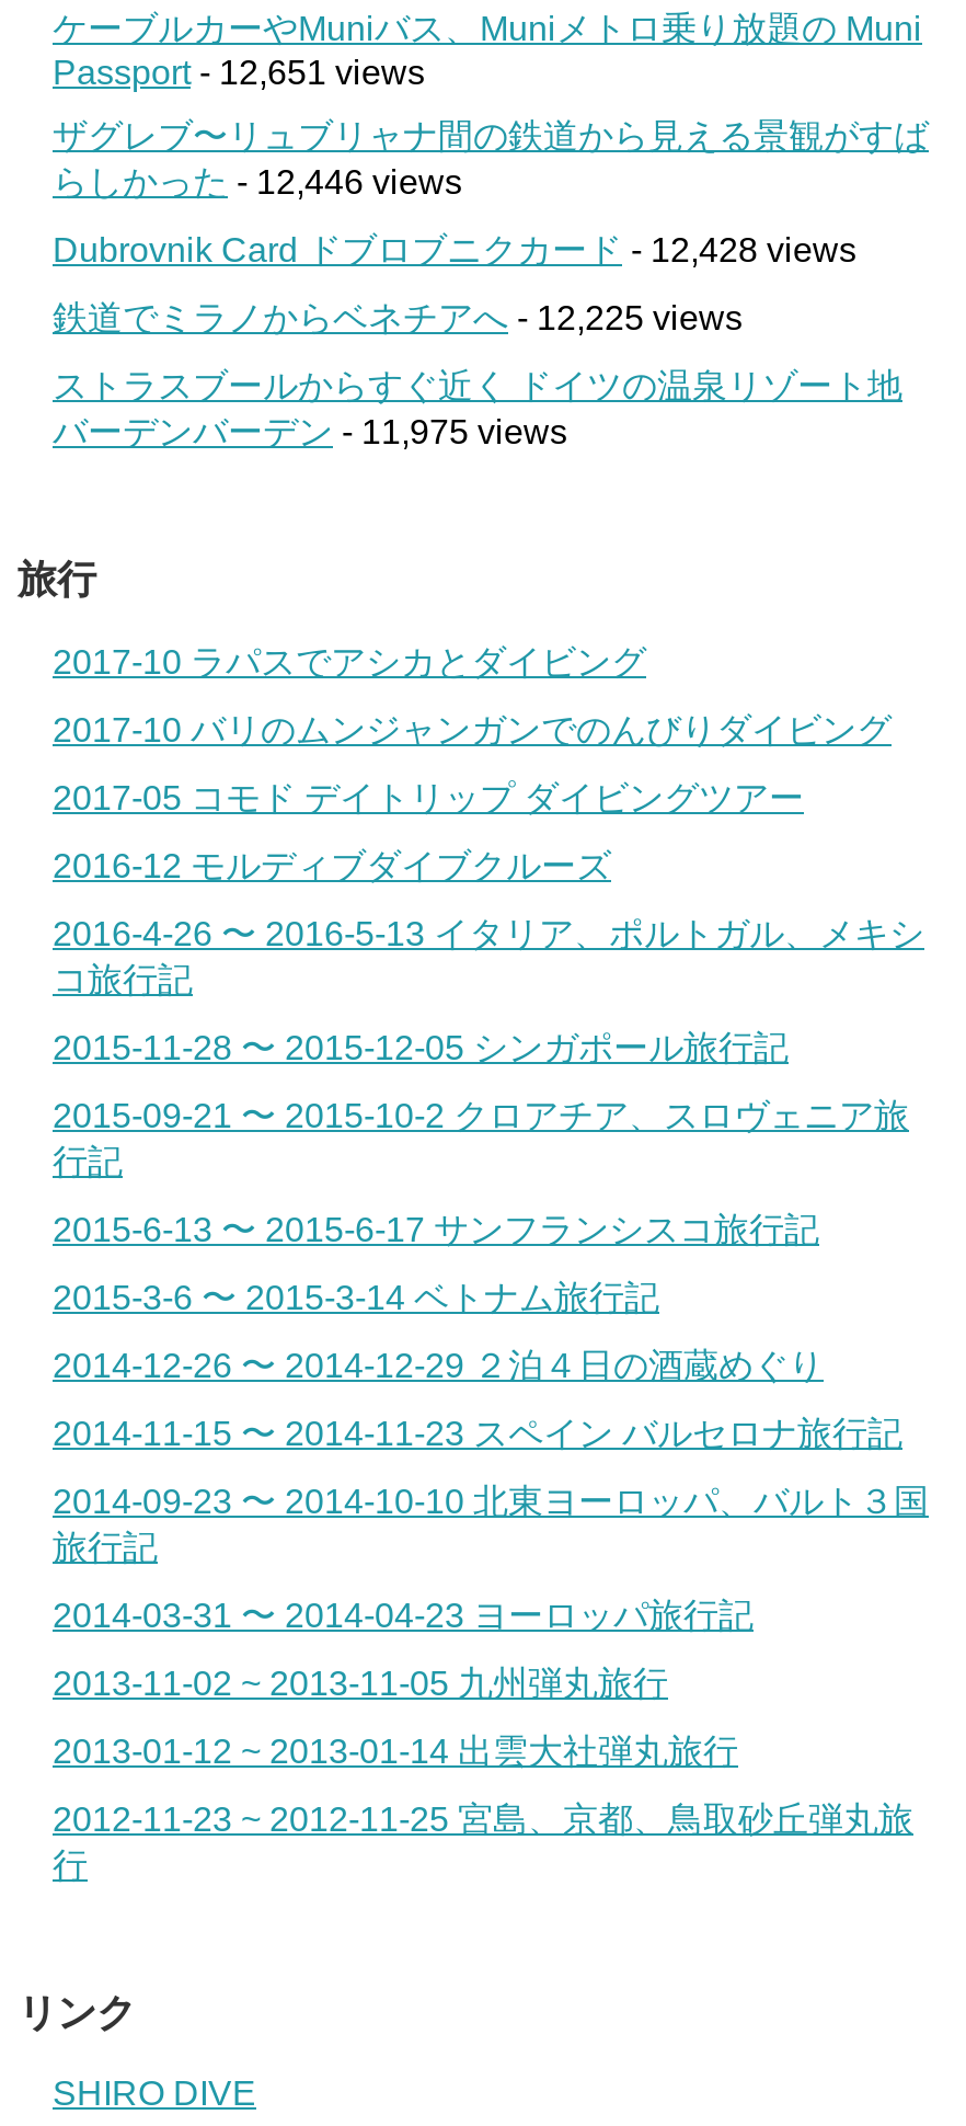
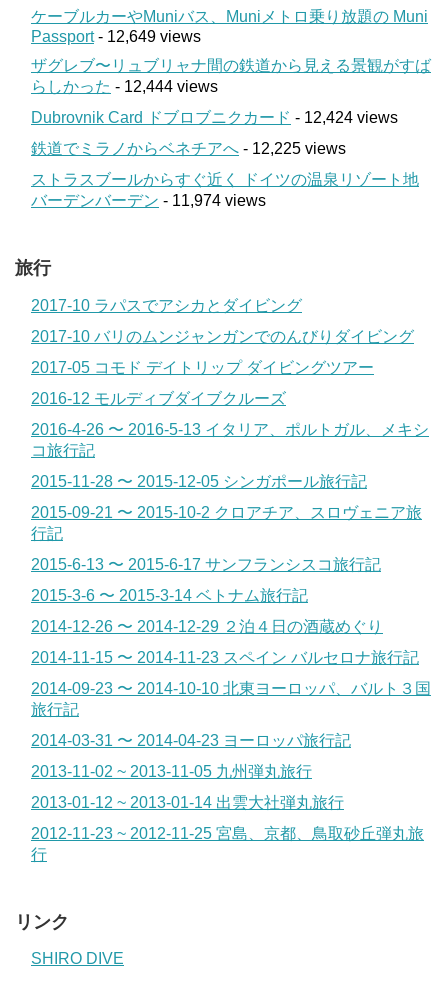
- Passport - 12,651 views
+ Passport - 12,649 views

- らしかった- 12,446 views
+ らしかった- 12,444 views

- Dubrovnik Card ドブロブニクカード- 12,428 views
+ Dubrovnik Card ドブロブニクカード- 12,424 views

- バーデンバーデン- 11,975 views
+ バーデンバーデン- 11,974 views
